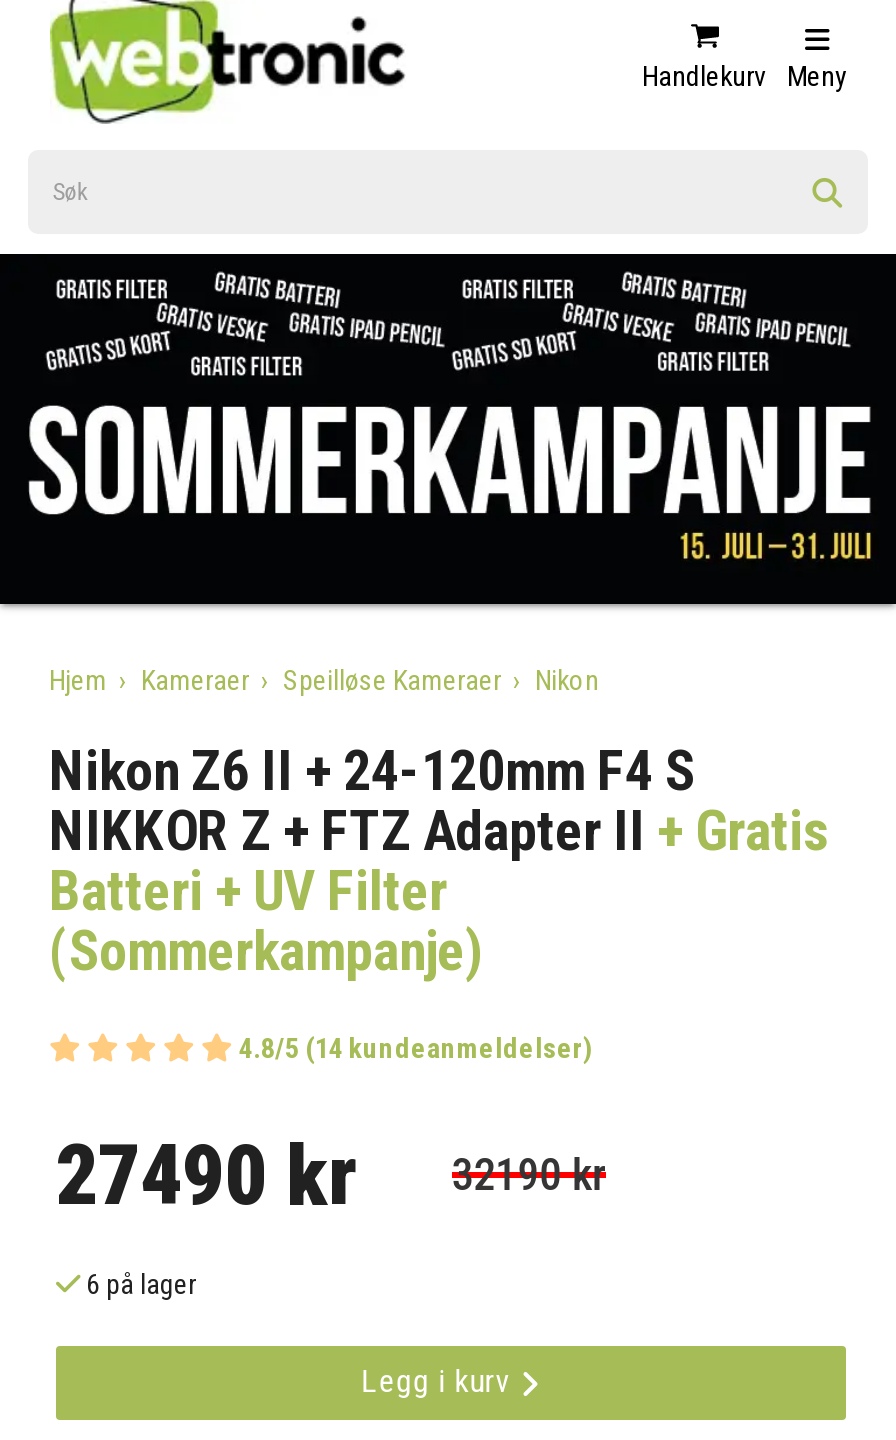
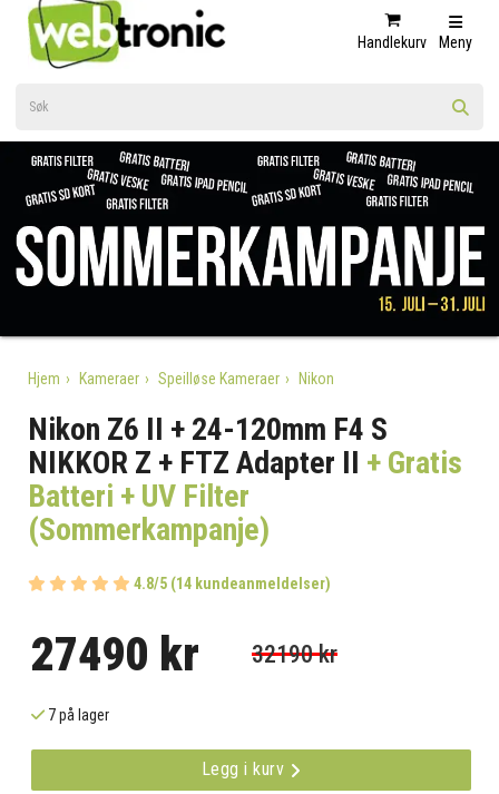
- 6 på lager
+ 7 på lager
